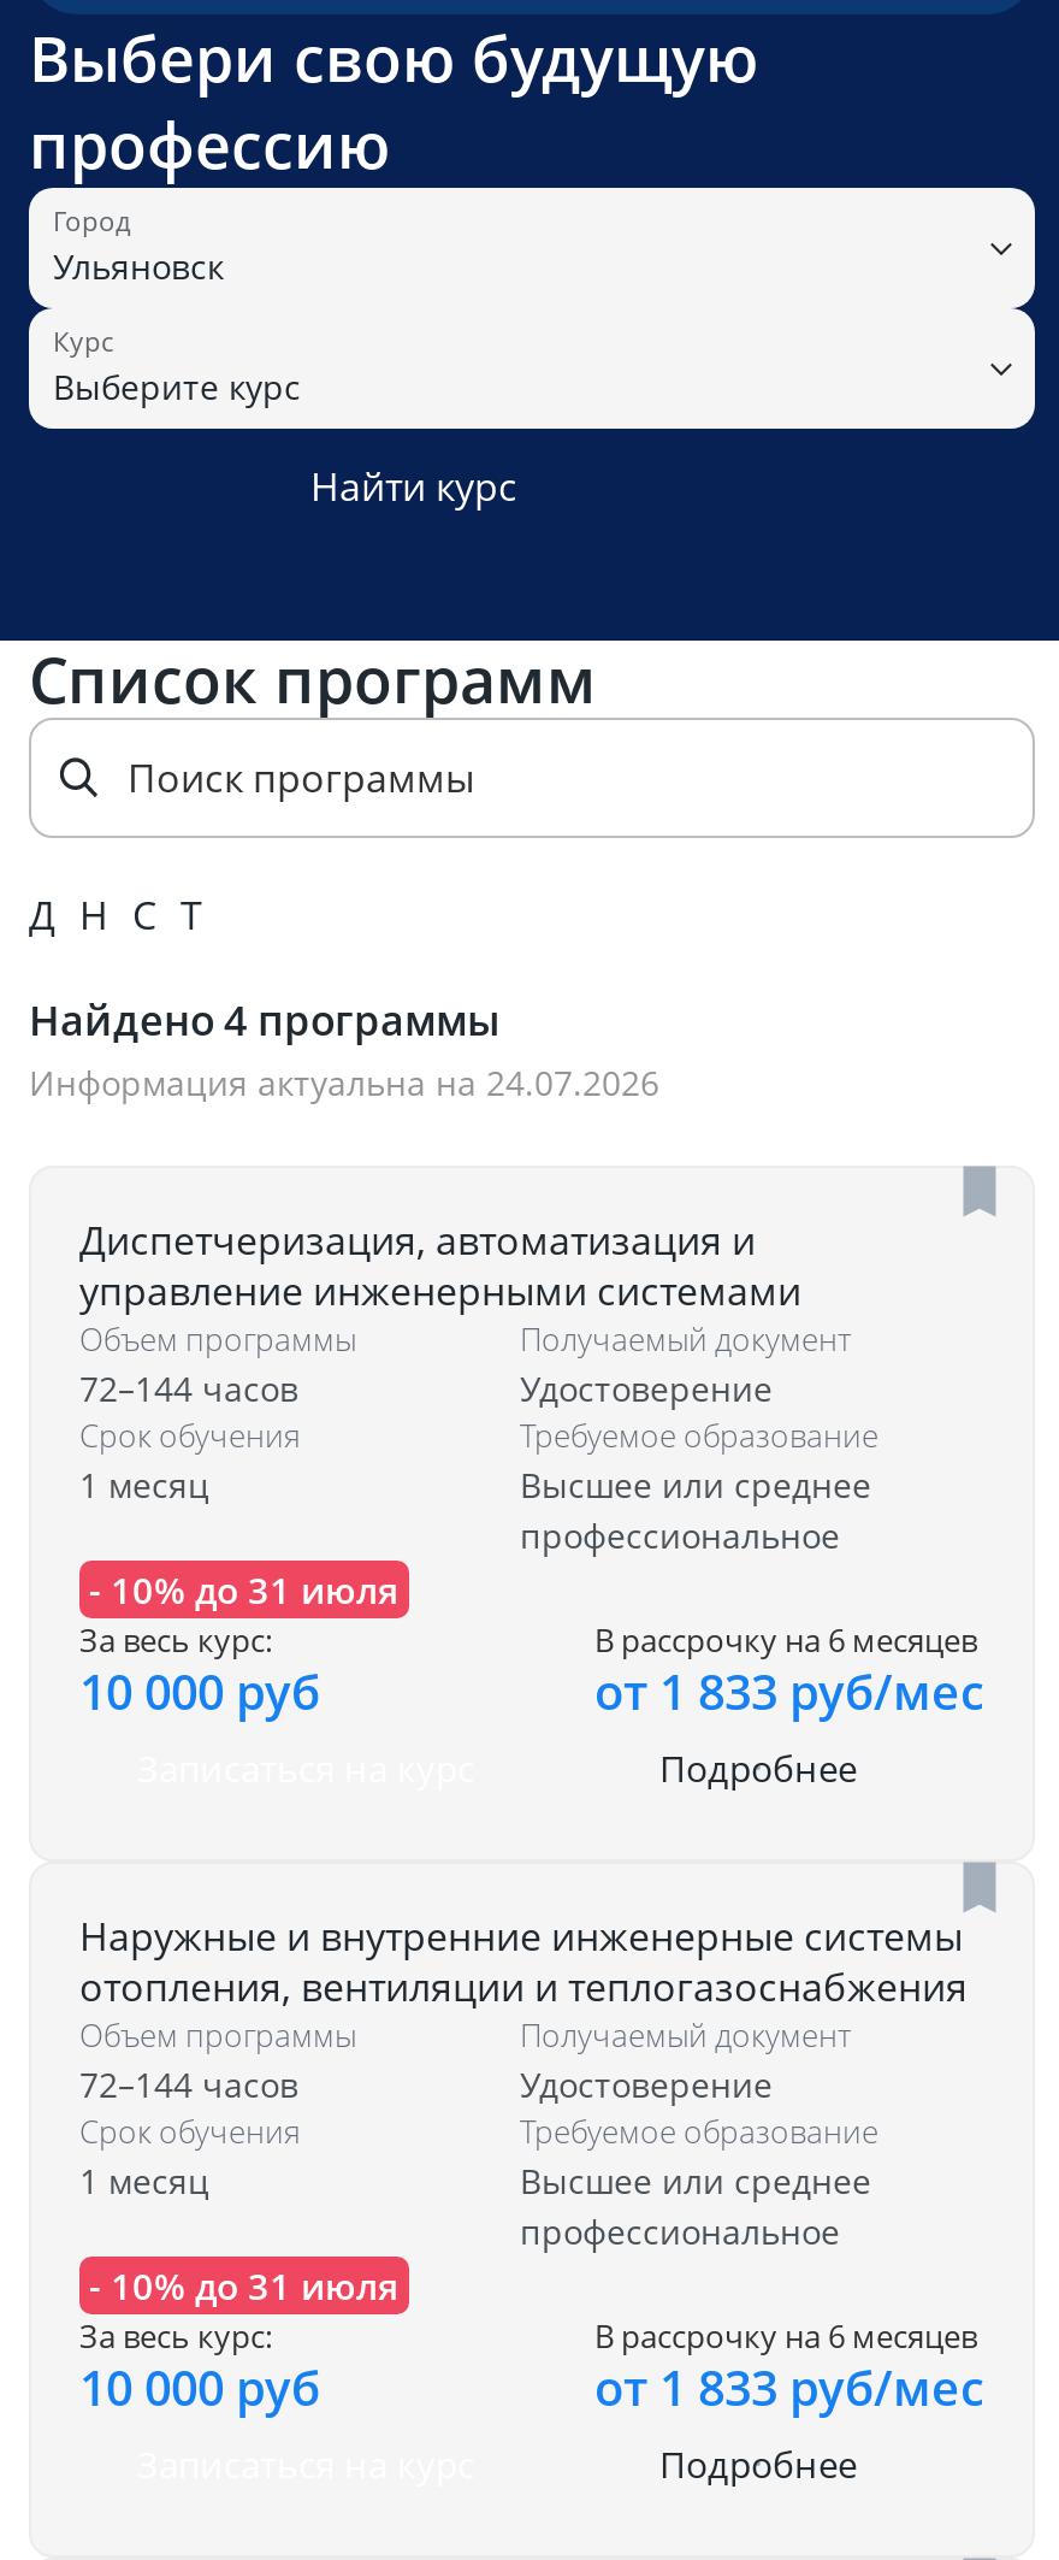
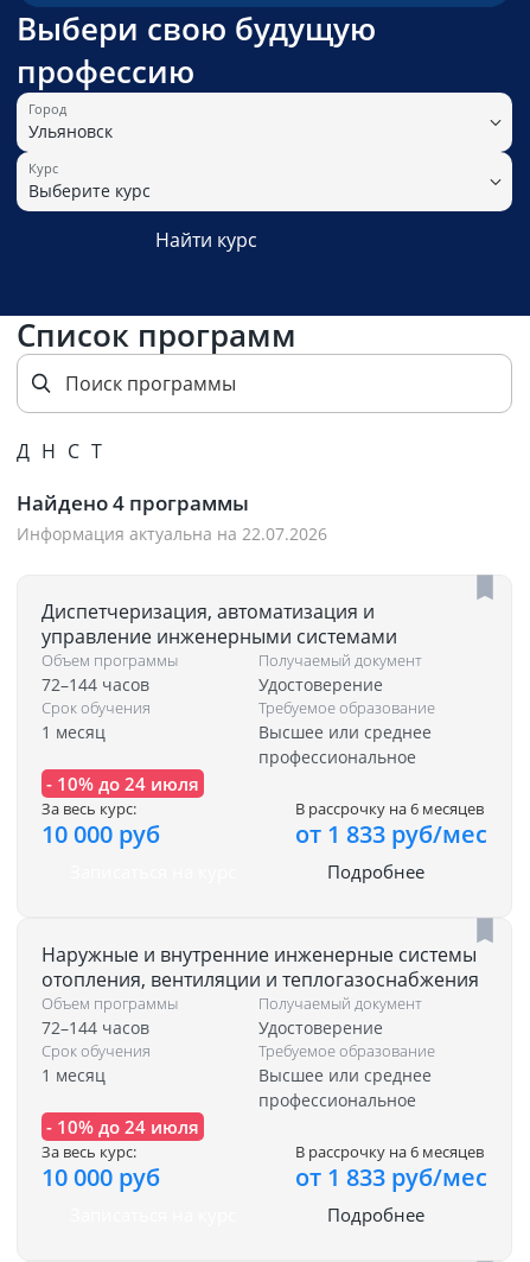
- Информация актуальна на 24.07.2026
+ Информация актуальна на 22.07.2026

- - 10% до 31 июля
+ - 10% до 24 июля

- - 10% до 31 июля
+ - 10% до 24 июля
